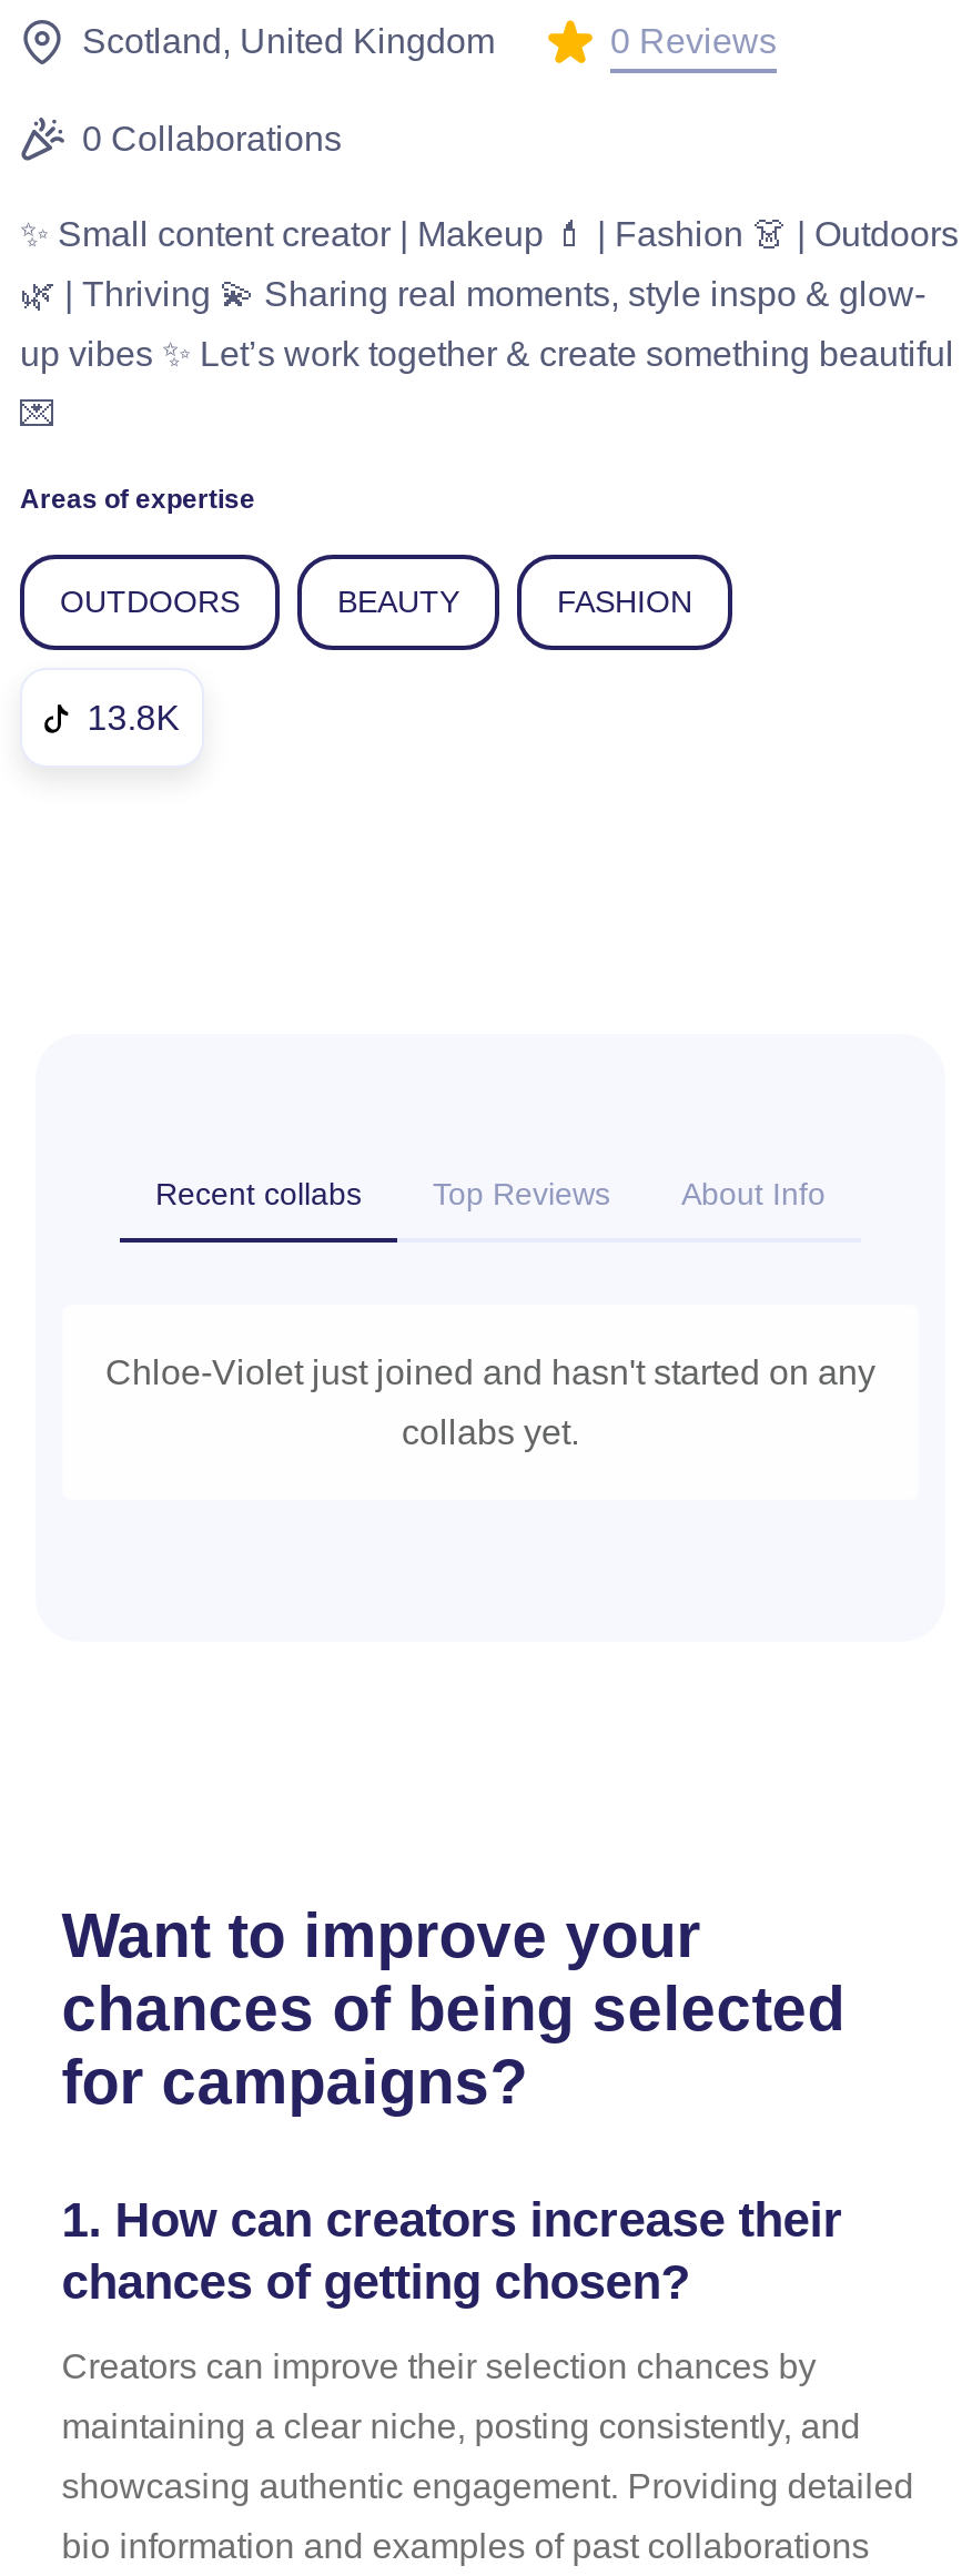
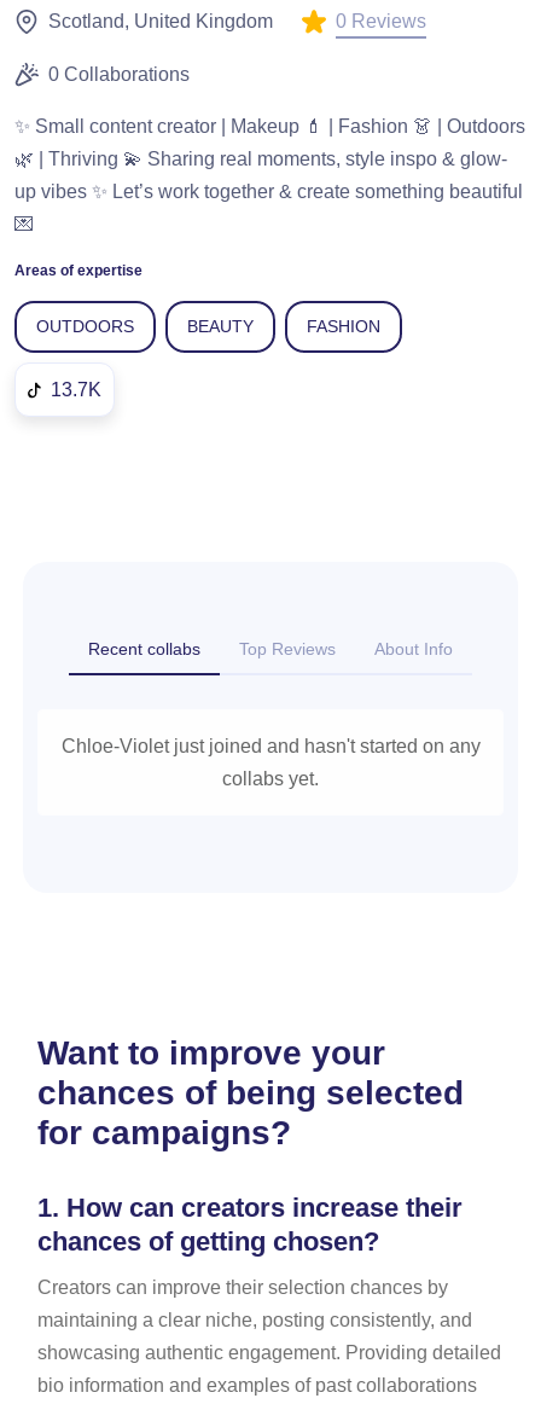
- 13.8K
+ 13.7K
